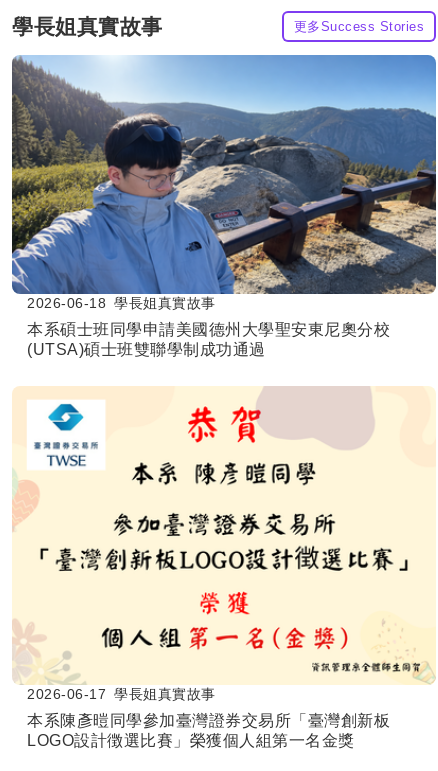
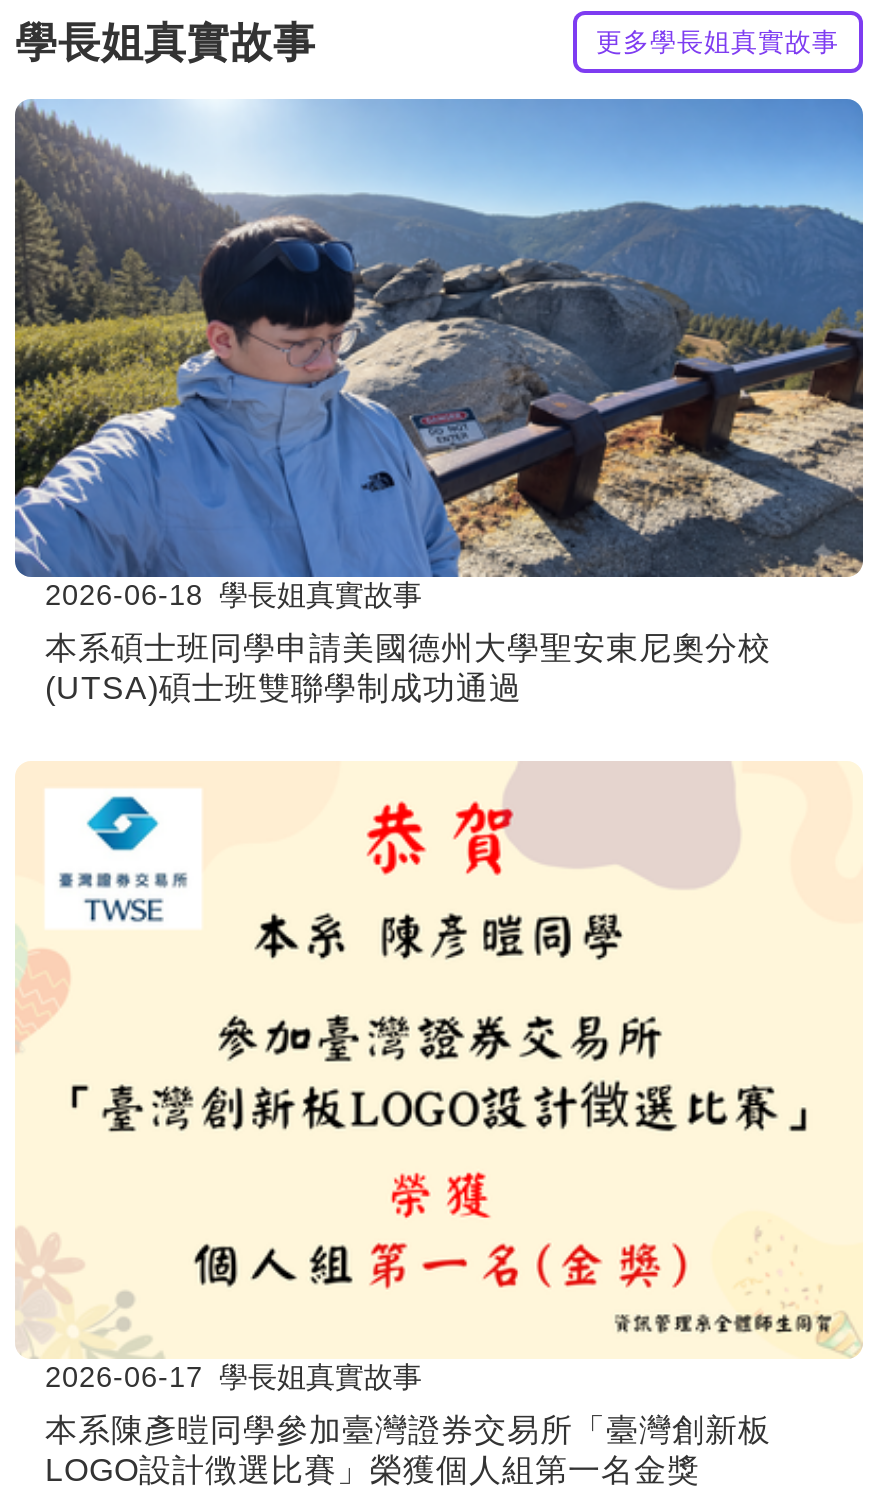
- 更多Success Stories
+ 更多學長姐真實故事
